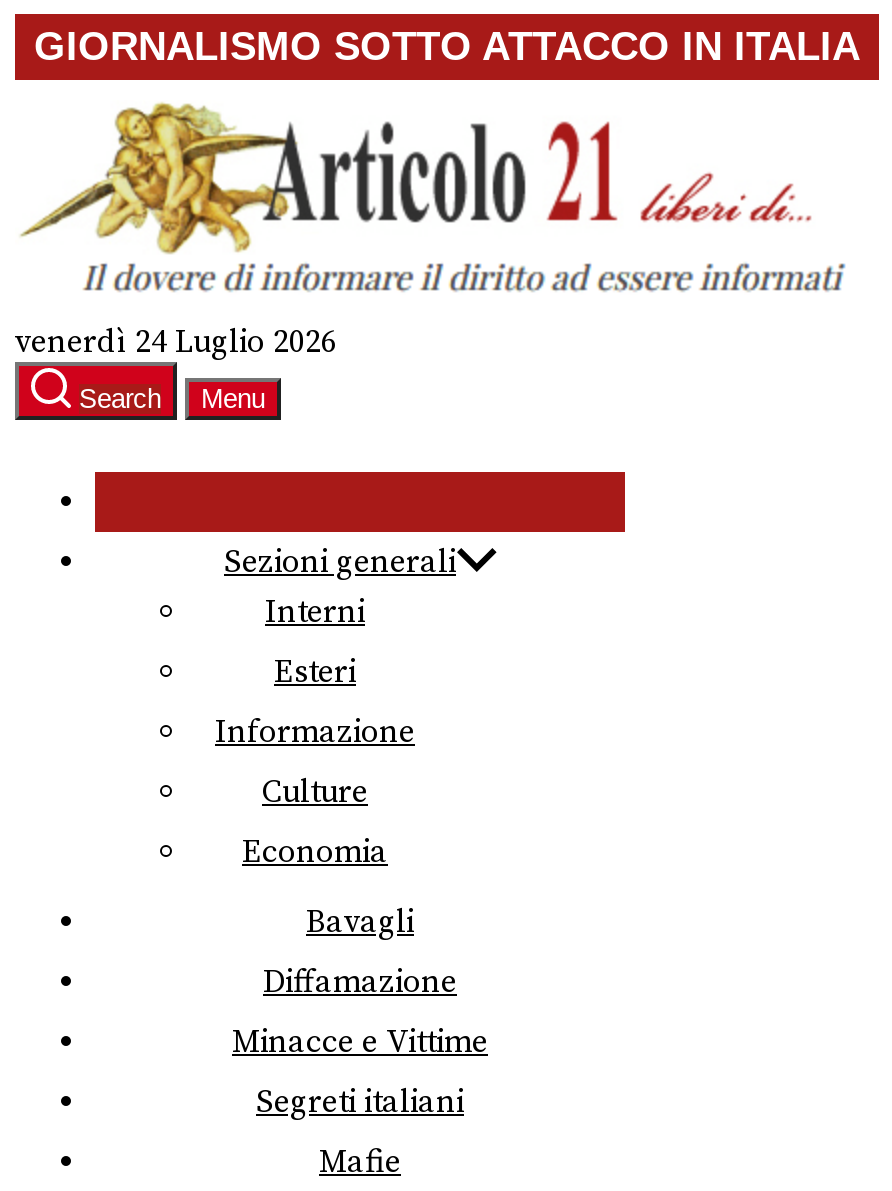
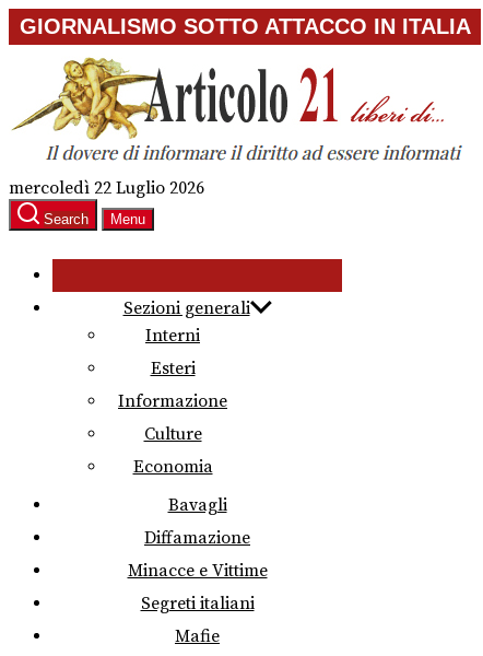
- venerdì 24 Luglio 2026
+ mercoledì 22 Luglio 2026
